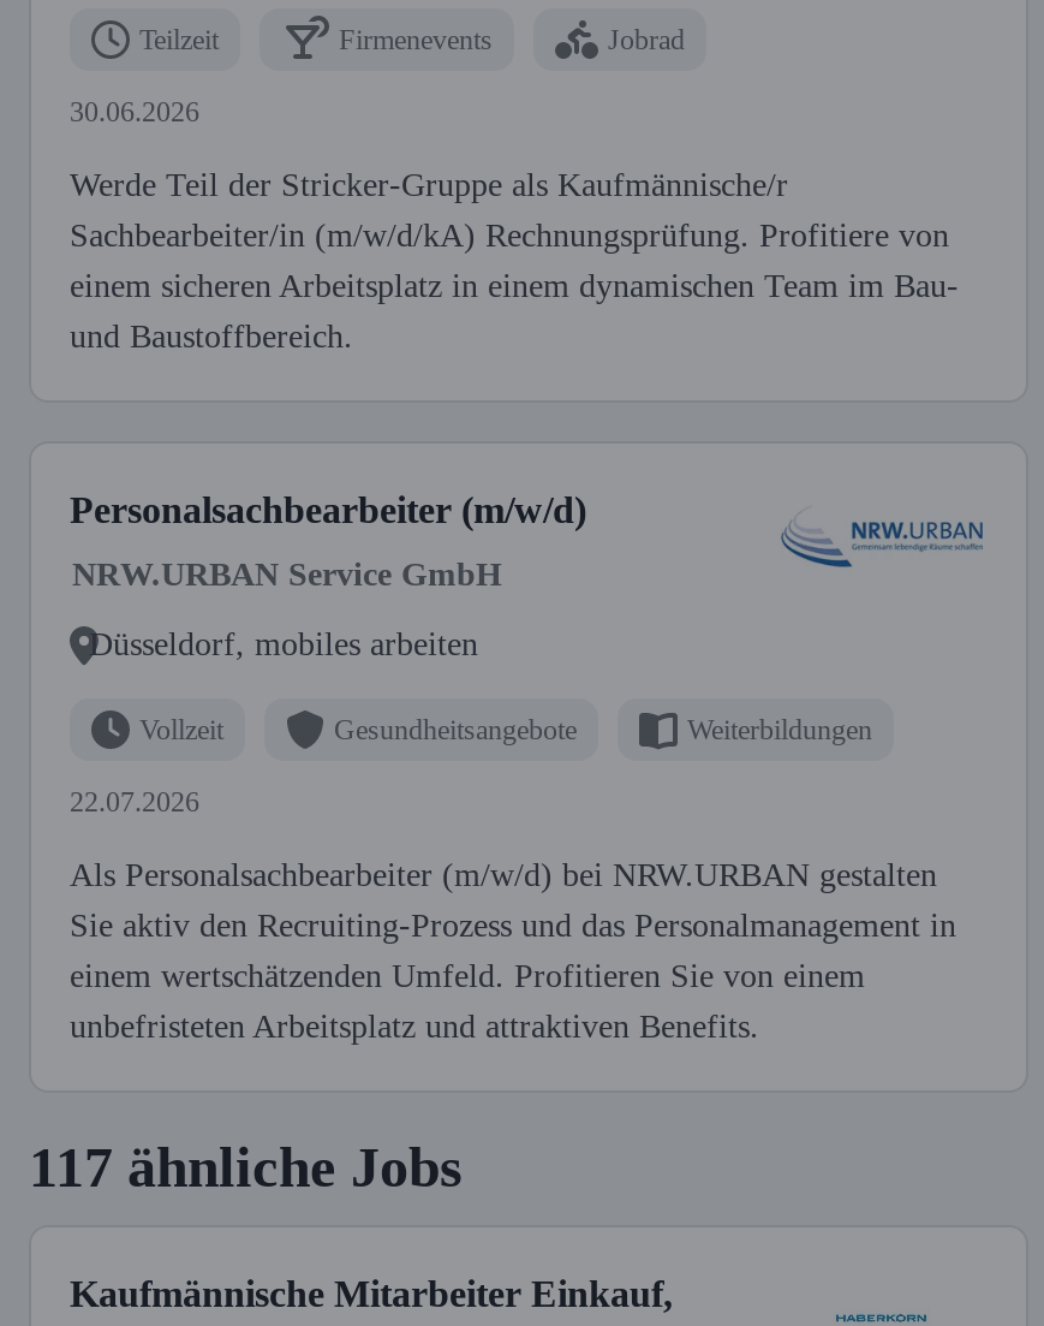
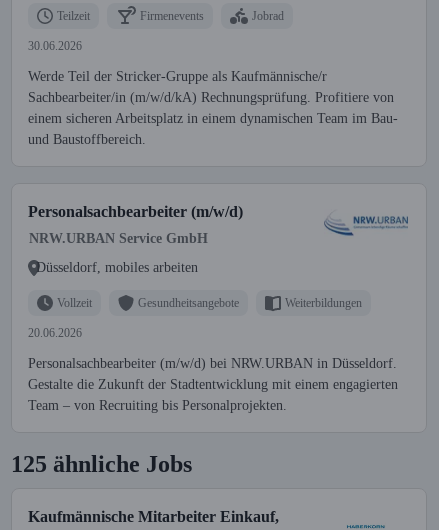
- 22.07.2026
+ 20.06.2026

- Als Personalsachbearbeiter (m/w/d) bei NRW.URBAN gestalten
- Sie aktiv den Recruiting-Prozess und das Personalmanagement in
- einem wertschätzenden Umfeld. Profitieren Sie von einem
- unbefristeten Arbeitsplatz und attraktiven Benefits.
+ Personalsachbearbeiter (m/w/d) bei NRW.URBAN in Düsseldorf.
+ Gestalte die Zukunft der Stadtentwicklung mit einem engagierten
+ Team – von Recruiting bis Personalprojekten.

- 117 ähnliche Jobs
+ 125 ähnliche Jobs
